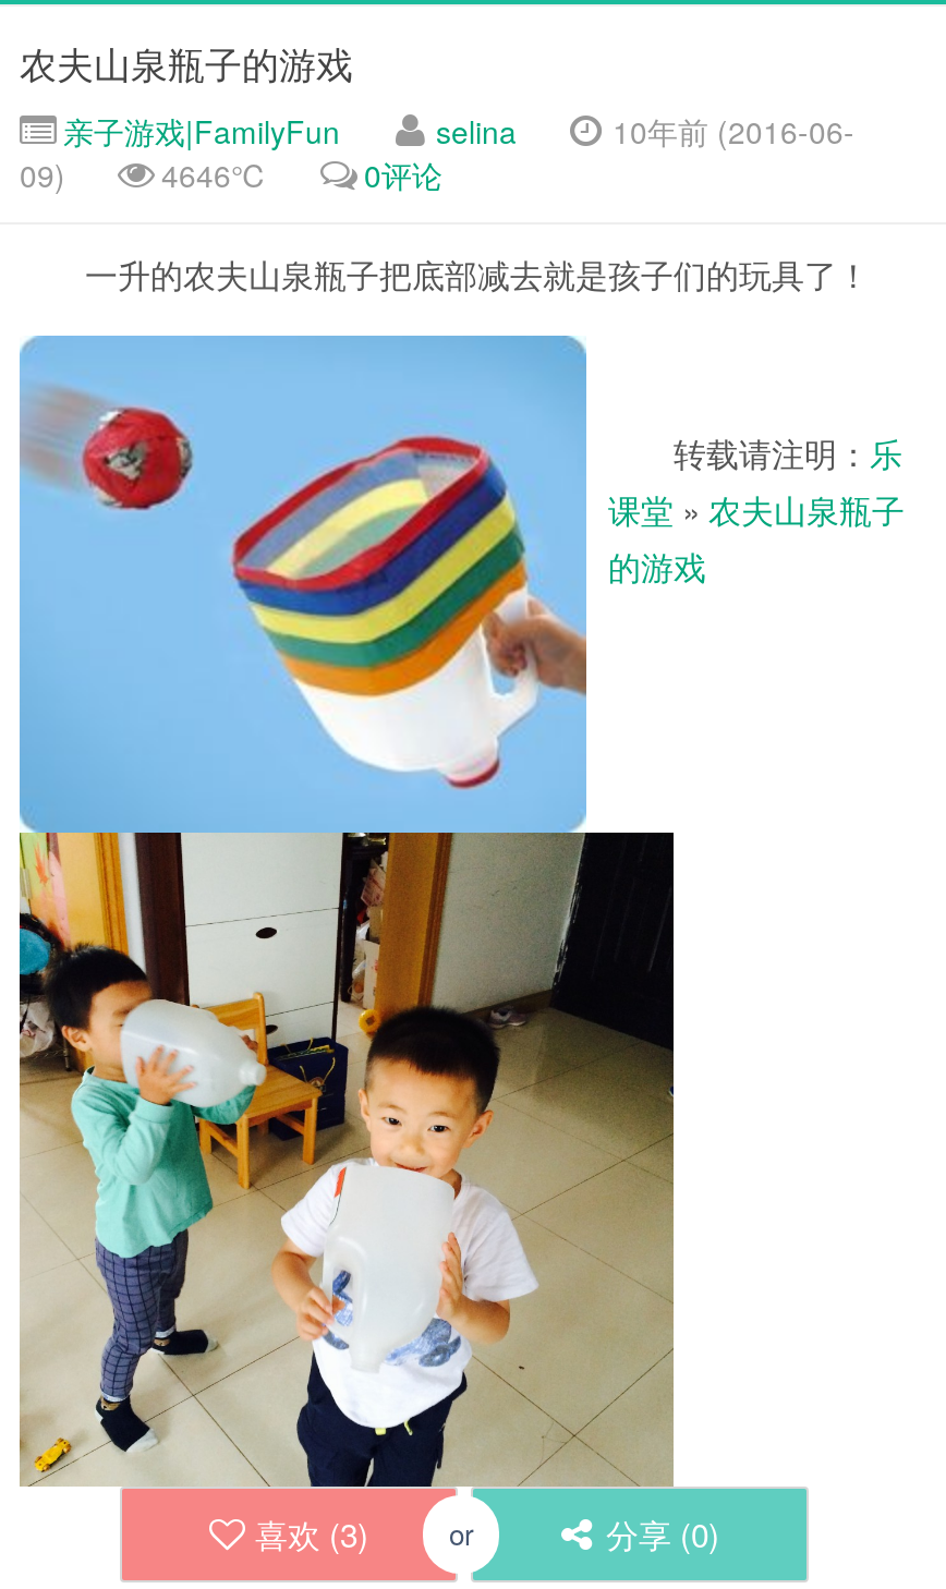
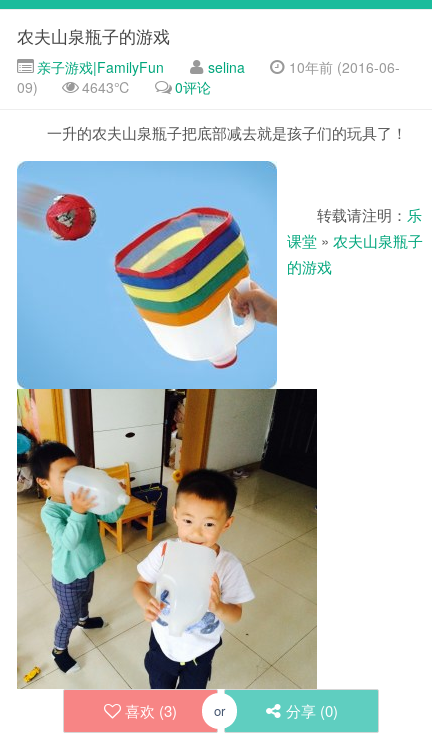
- 09) 4646℃
+ 09) 4643℃
